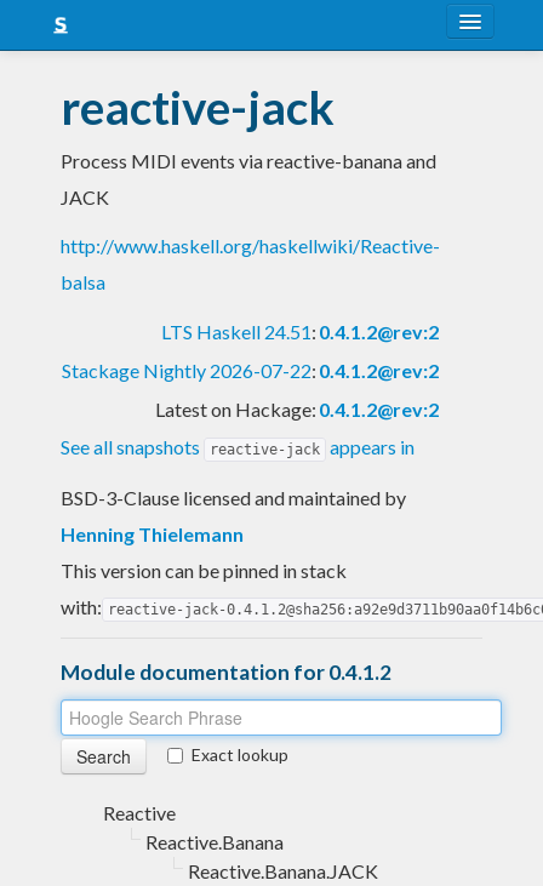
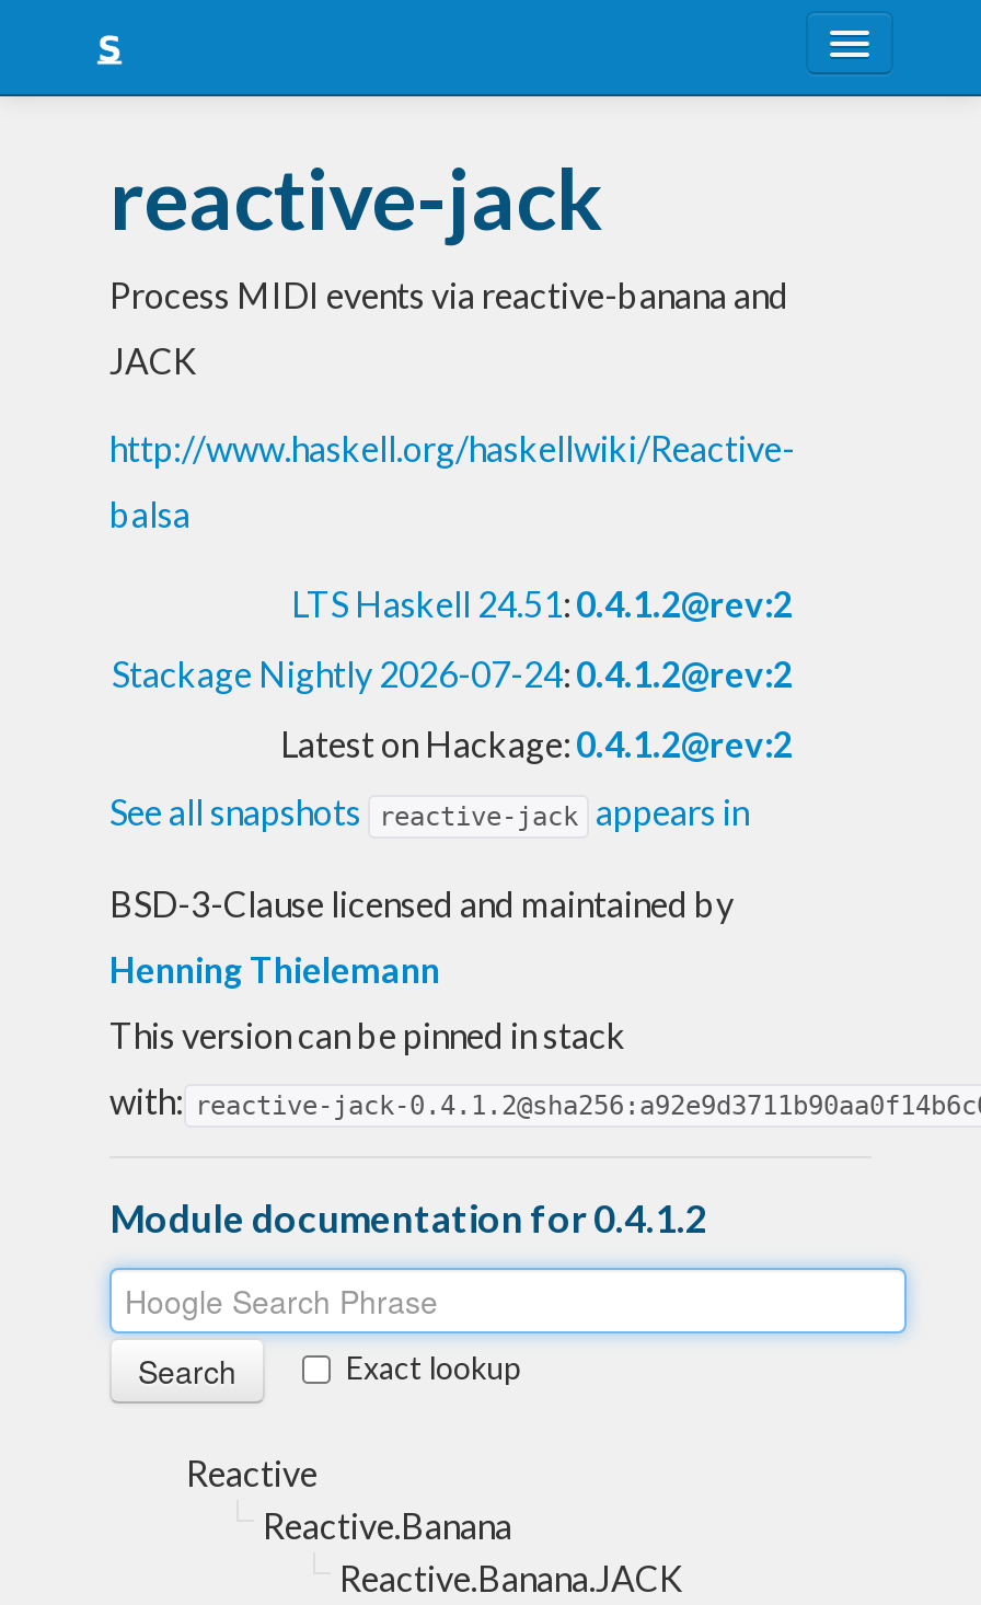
- Stackage Nightly 2026-07-22: 0.4.1.2@rev:2
+ Stackage Nightly 2026-07-24: 0.4.1.2@rev:2
